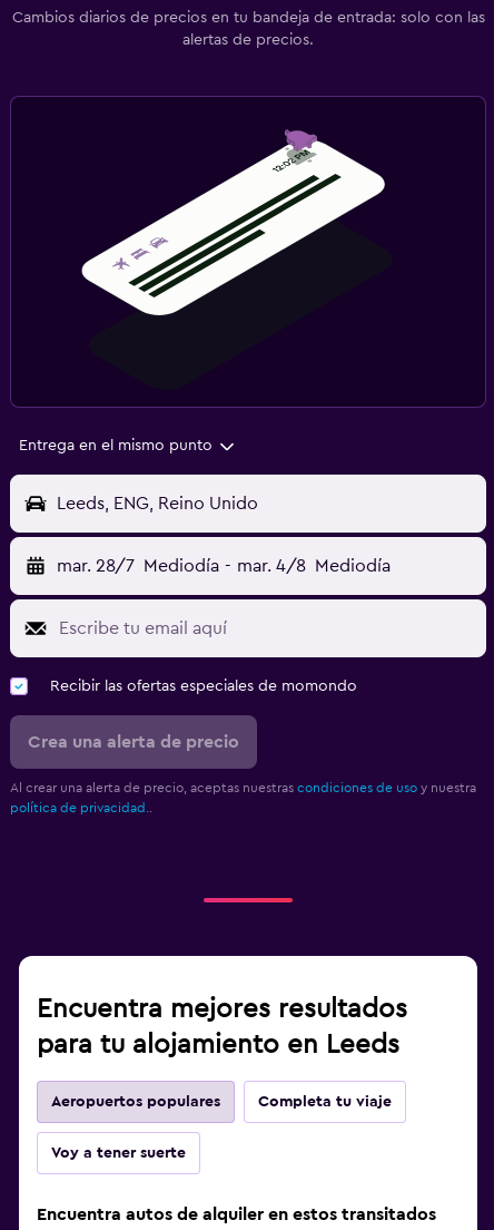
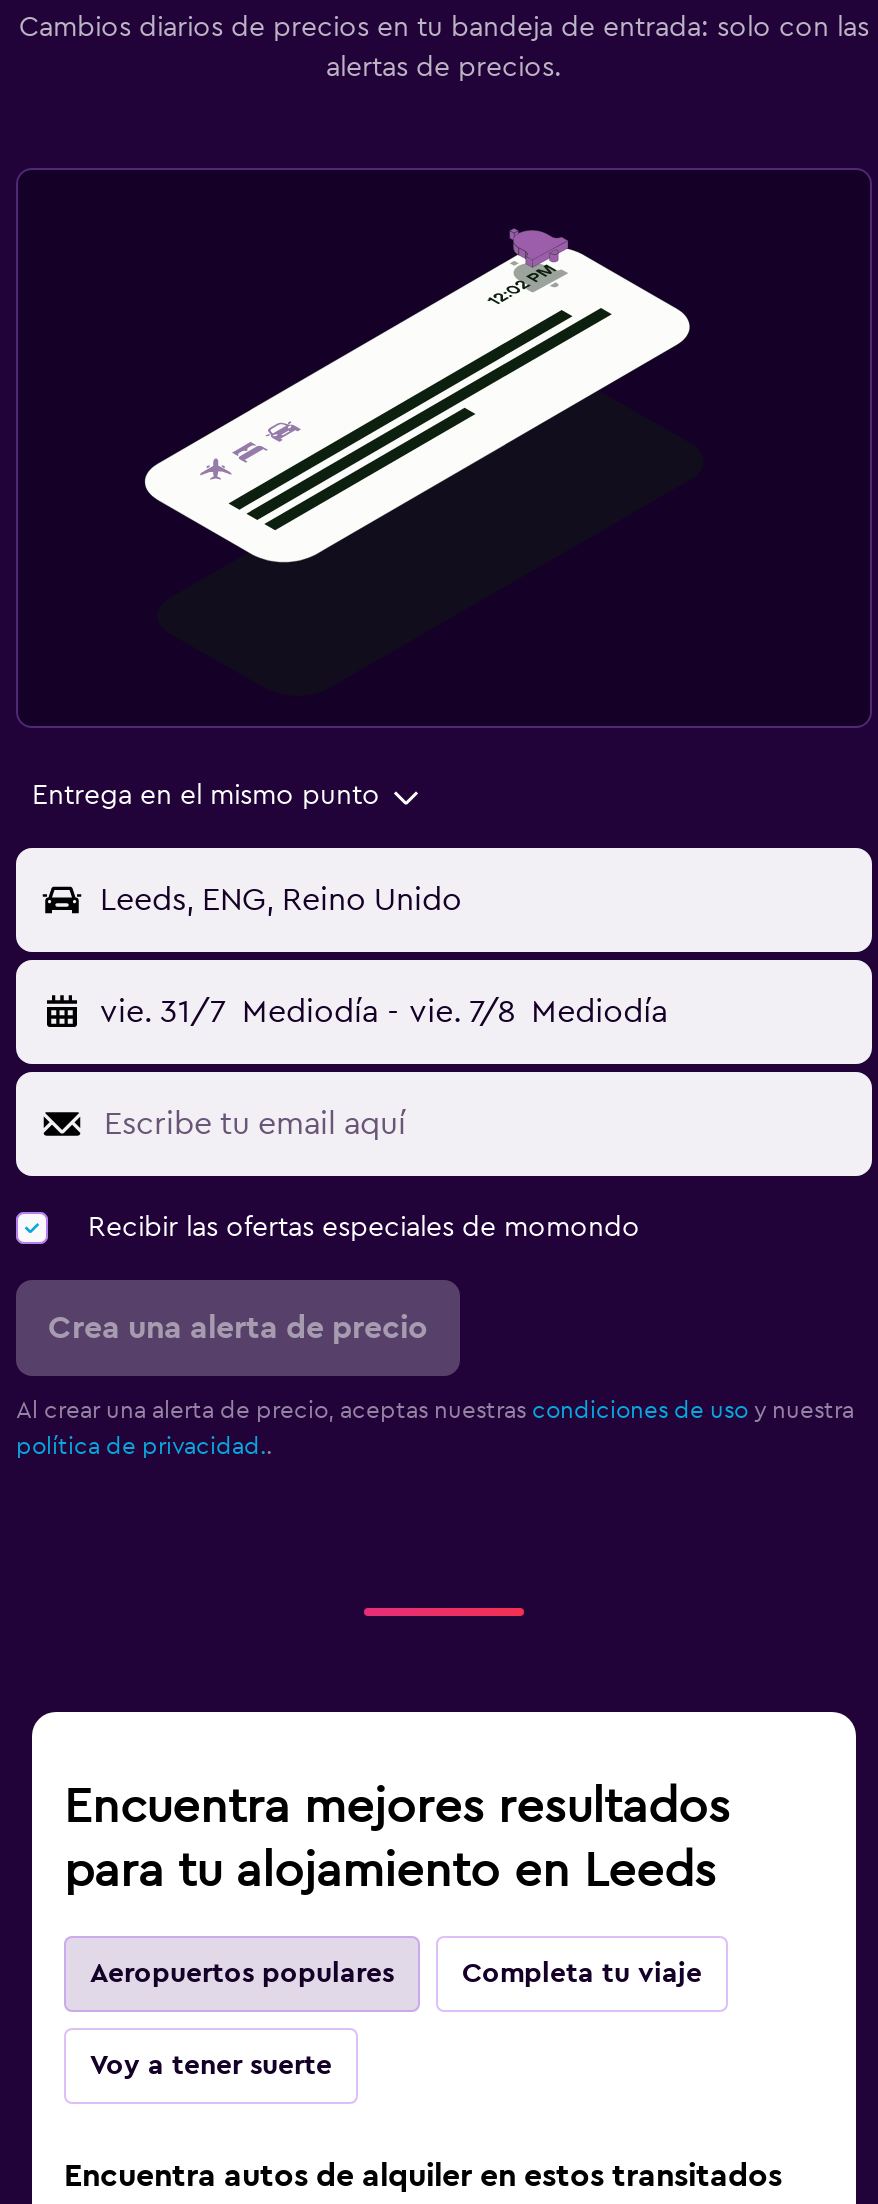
- mar. 28/7 Mediodía - mar. 4/8 Mediodía
+ vie. 31/7 Mediodía - vie. 7/8 Mediodía
